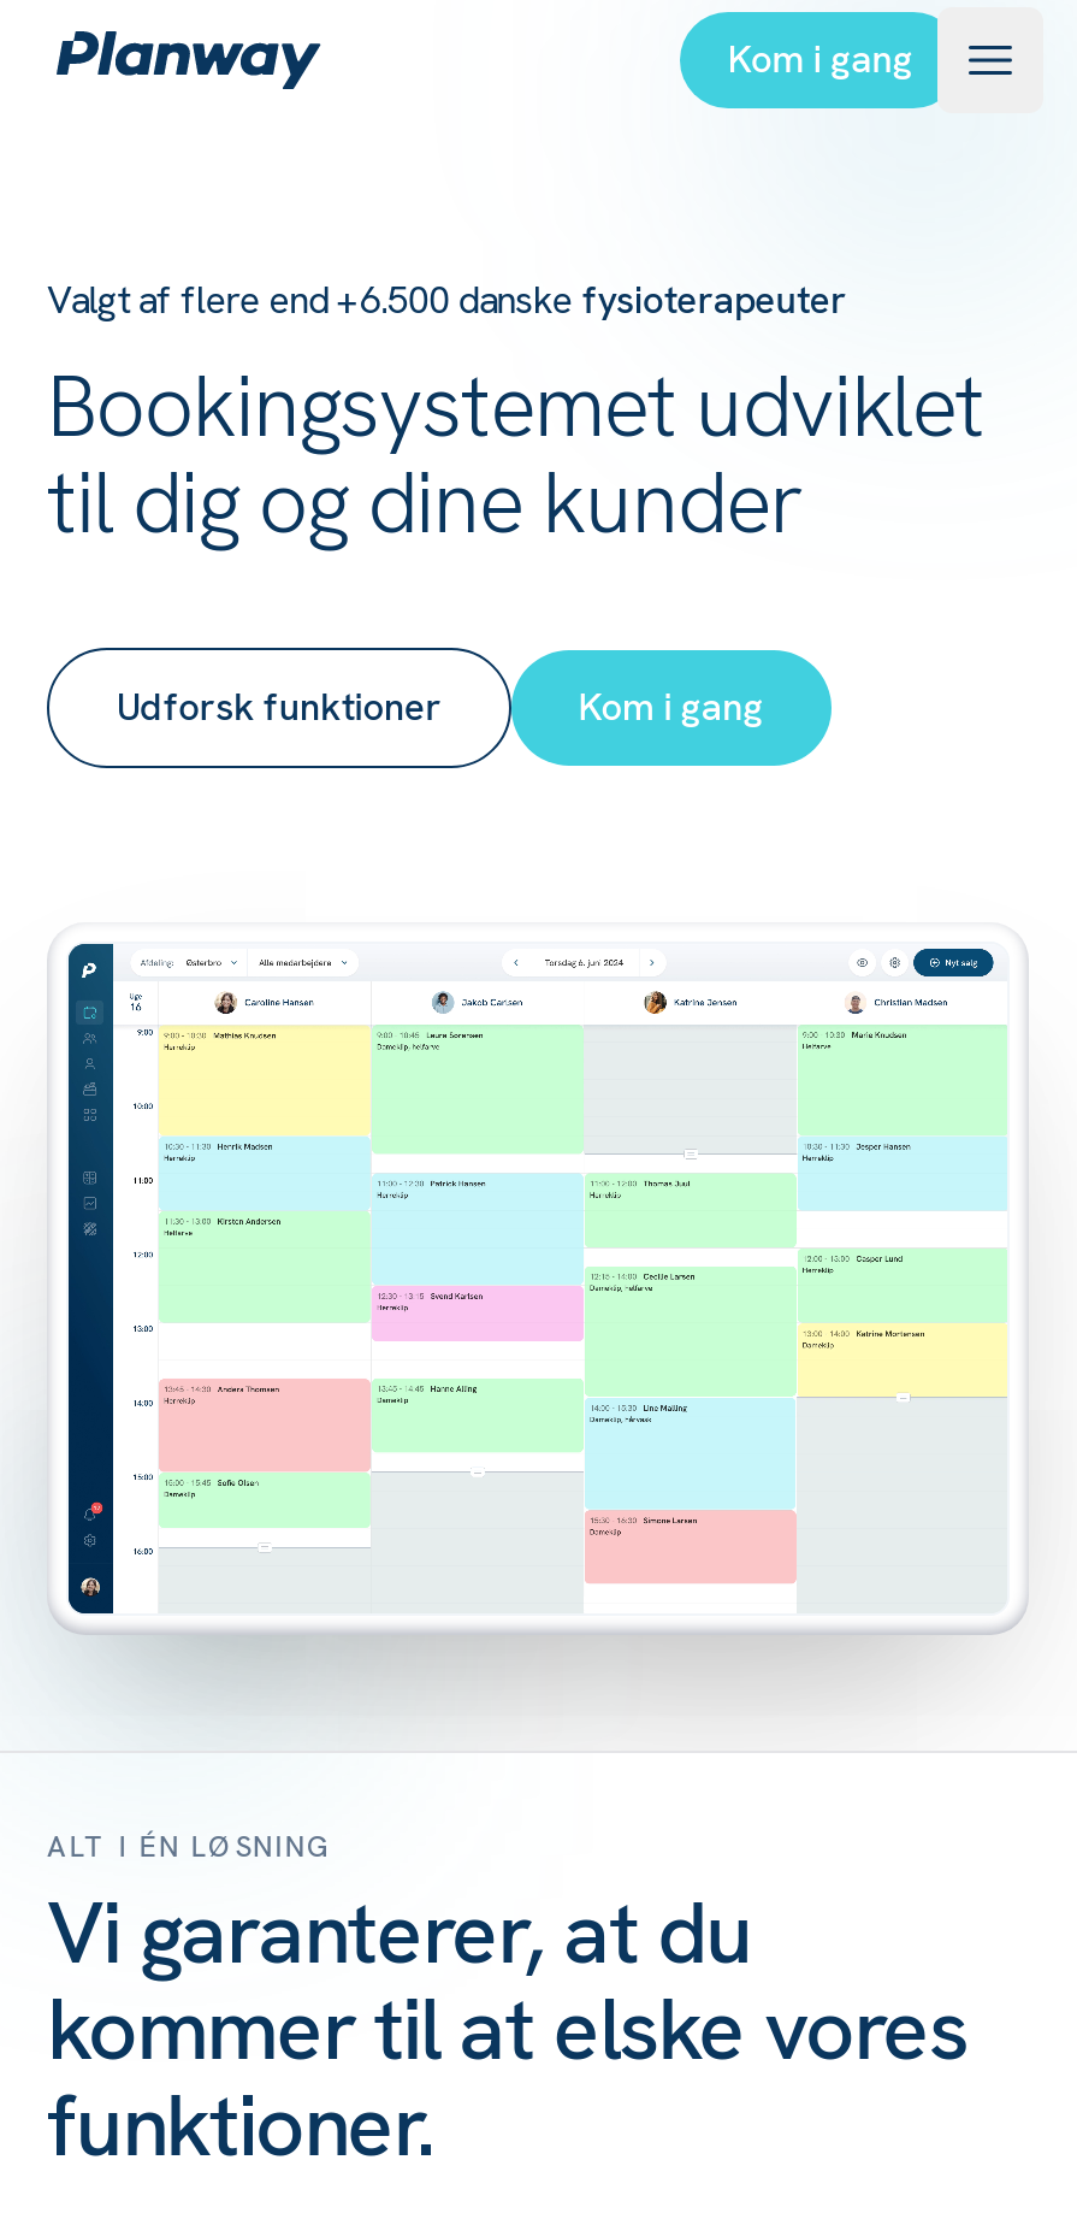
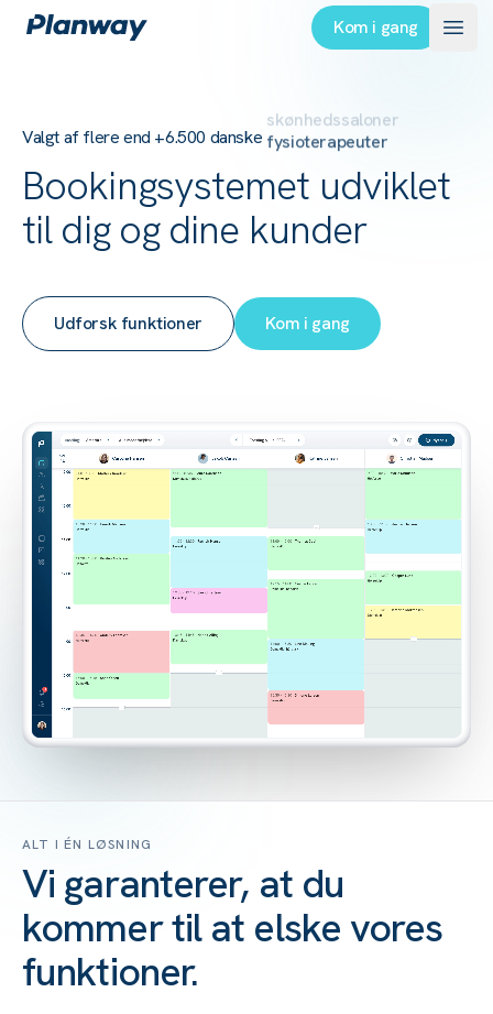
- Valgt af flere end +6.500 danske massører
+ Valgt af flere end +6.500 danske fysioterapeuter
